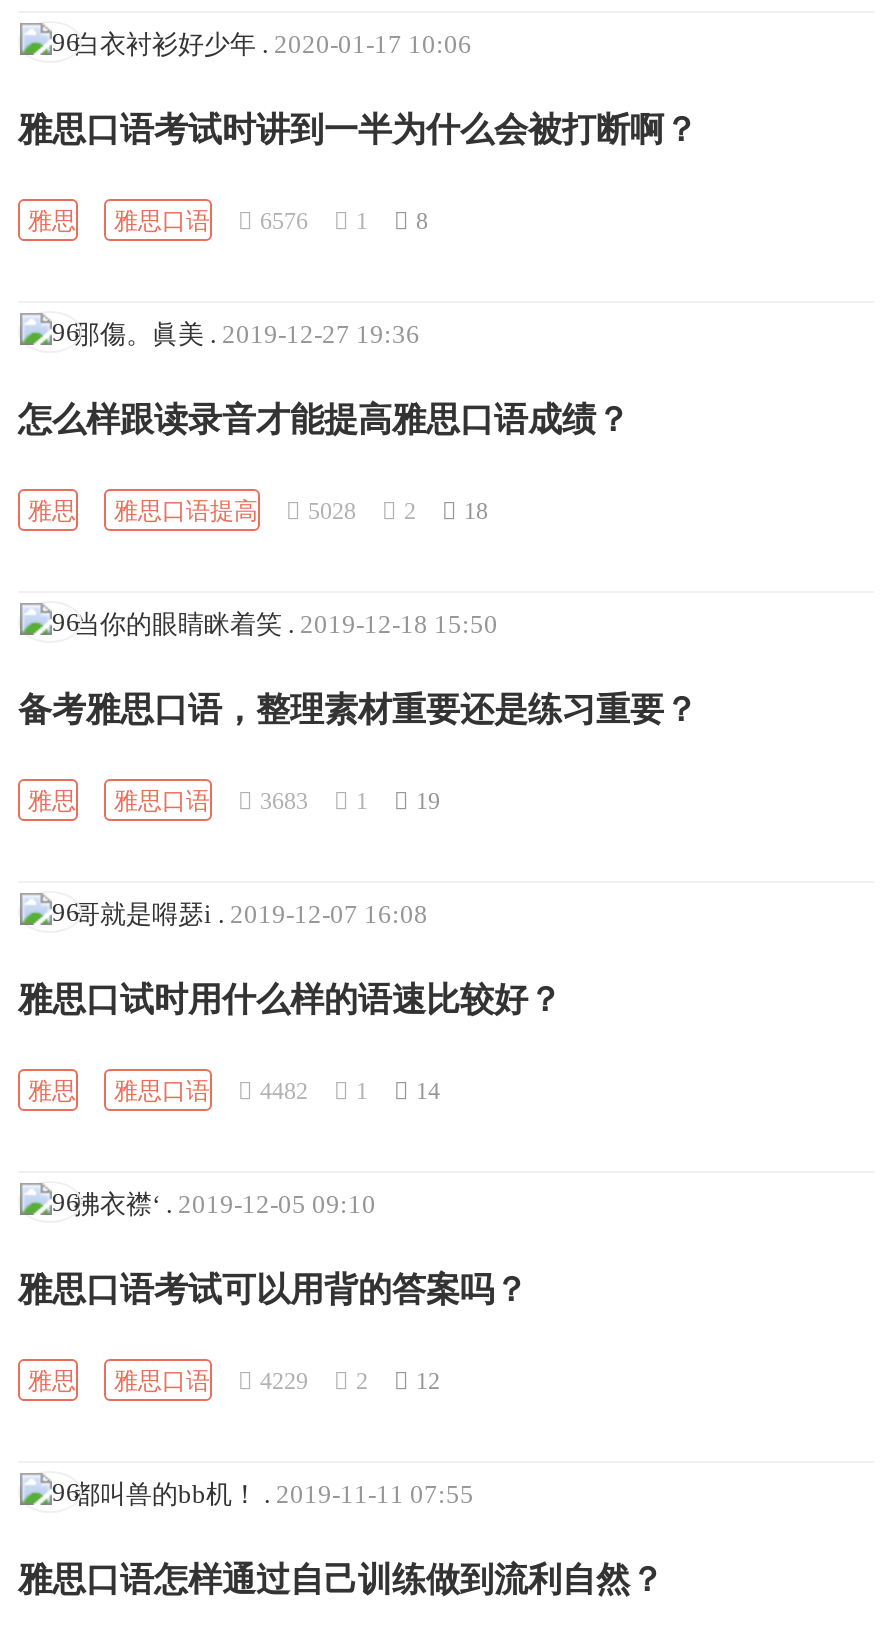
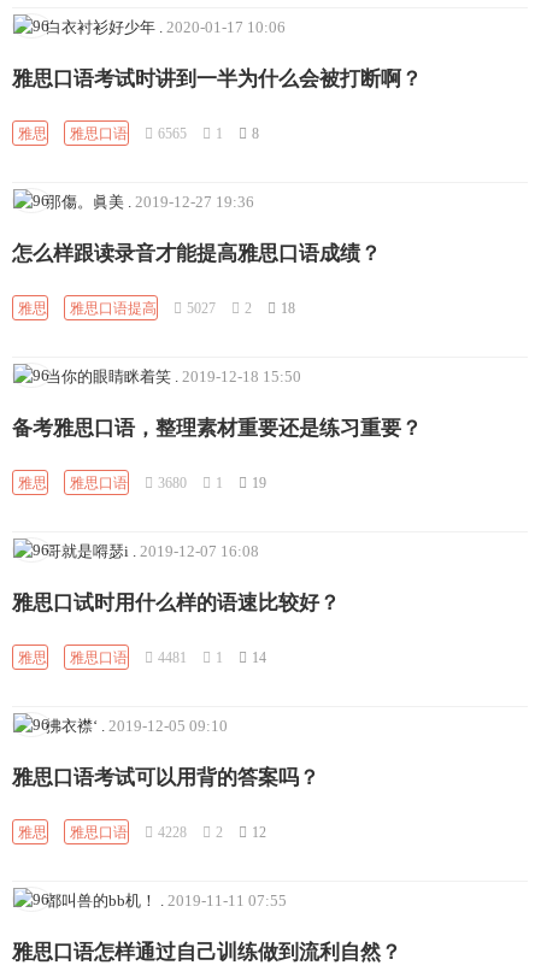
- 6576
+ 6565

- 雅思 雅思口语提高 5028 2 18
+ 雅思 雅思口语提高 5027 2 18

- 3683
+ 3680

- 4482
+ 4481

- 4229
+ 4228
